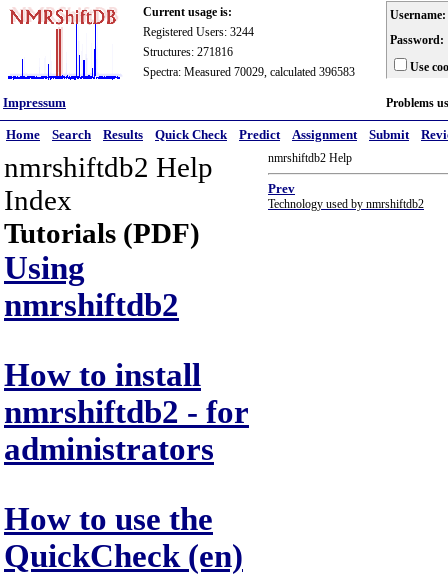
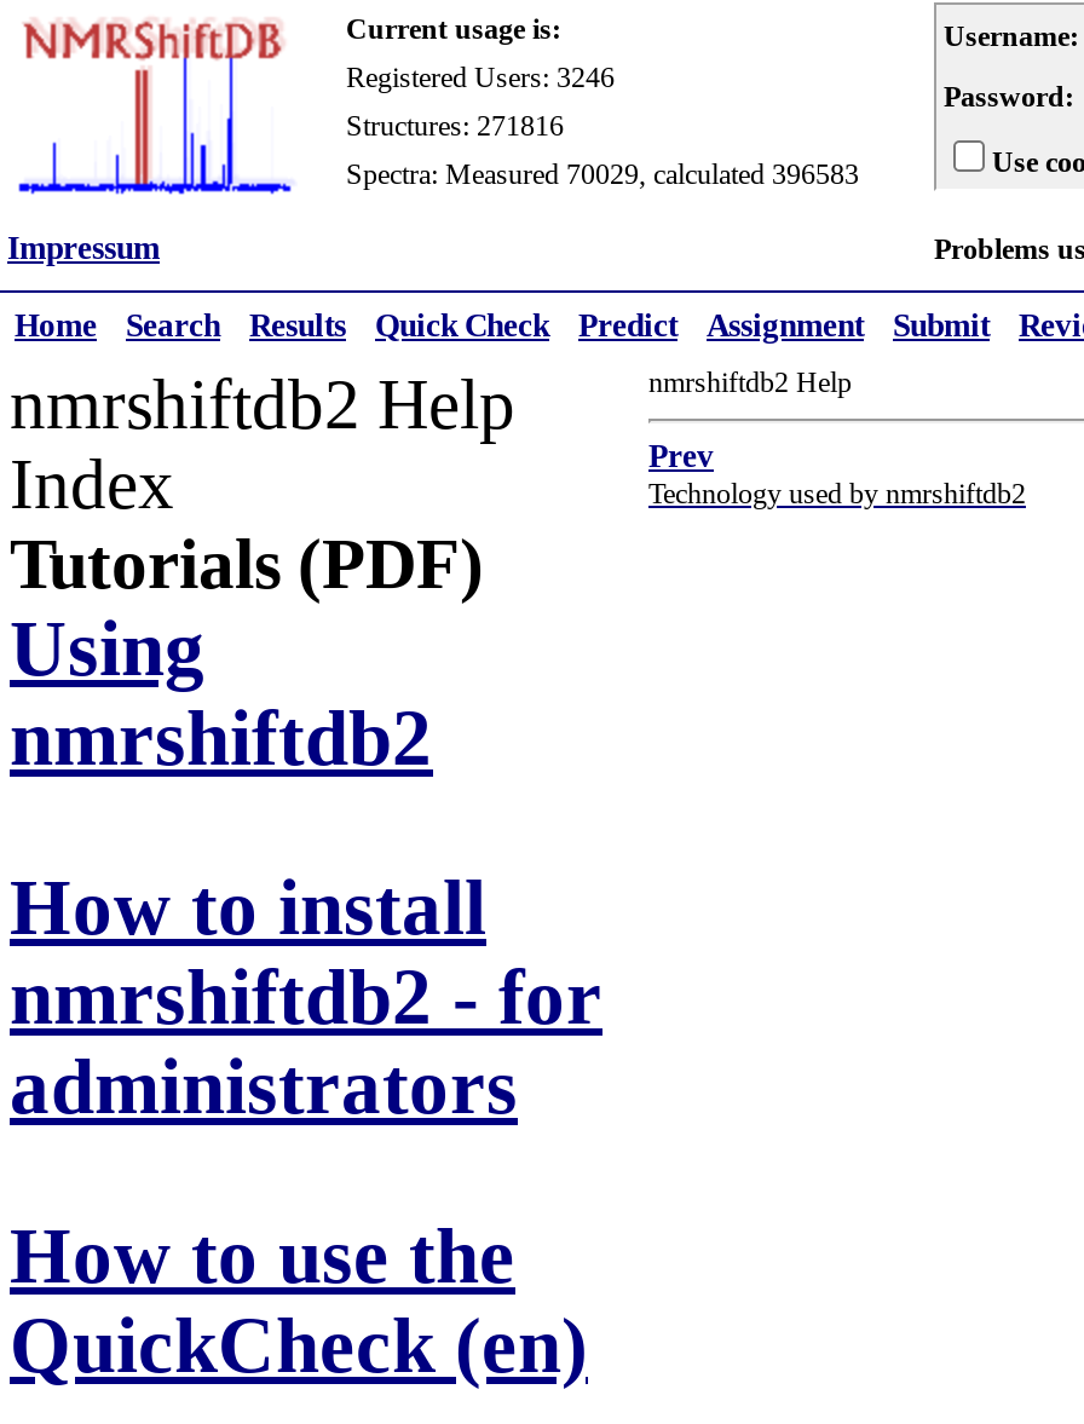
- Registered Users: 3244
+ Registered Users: 3246
